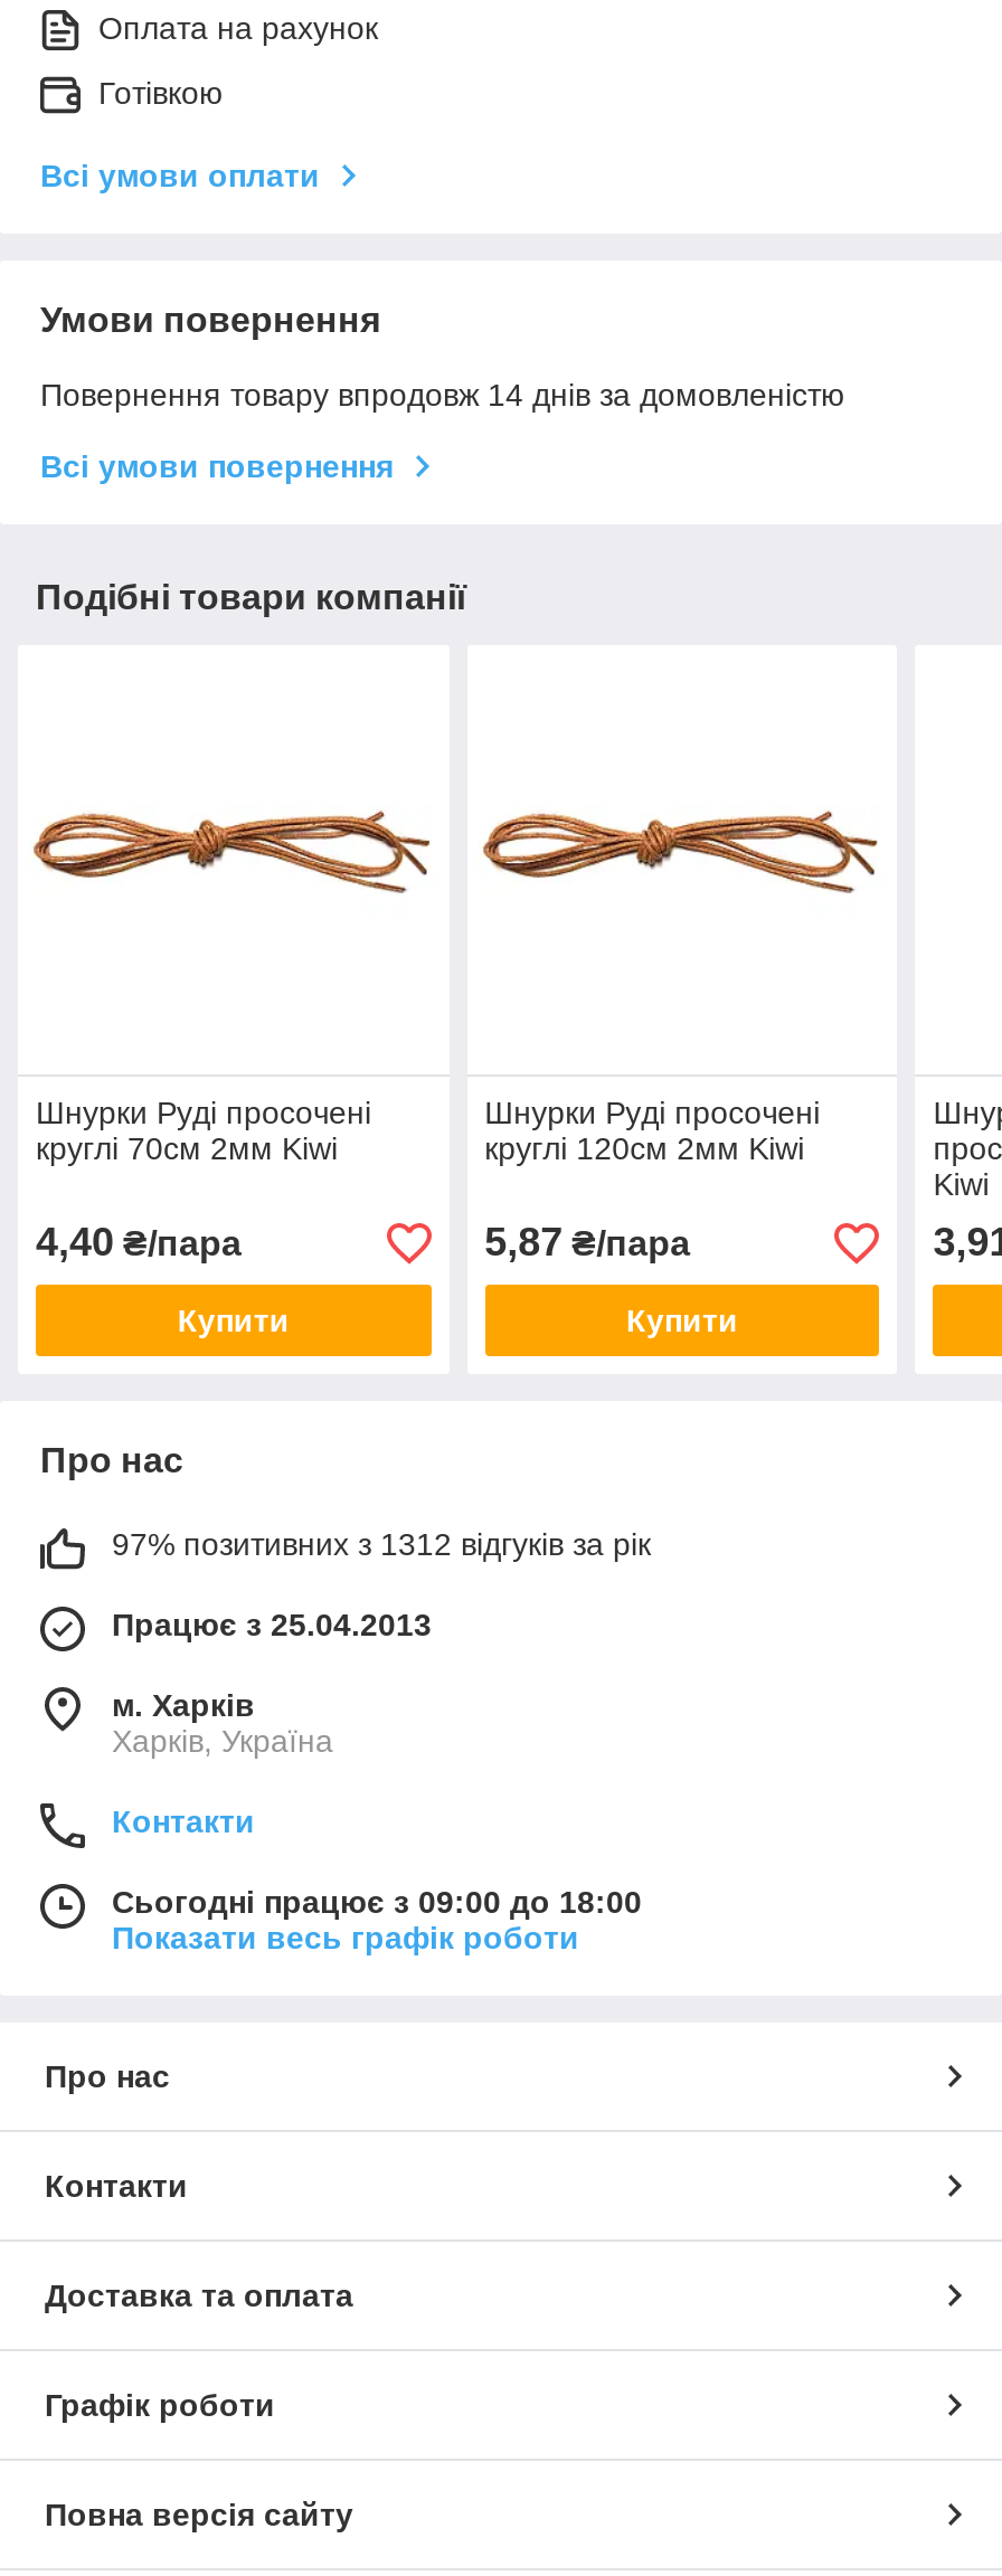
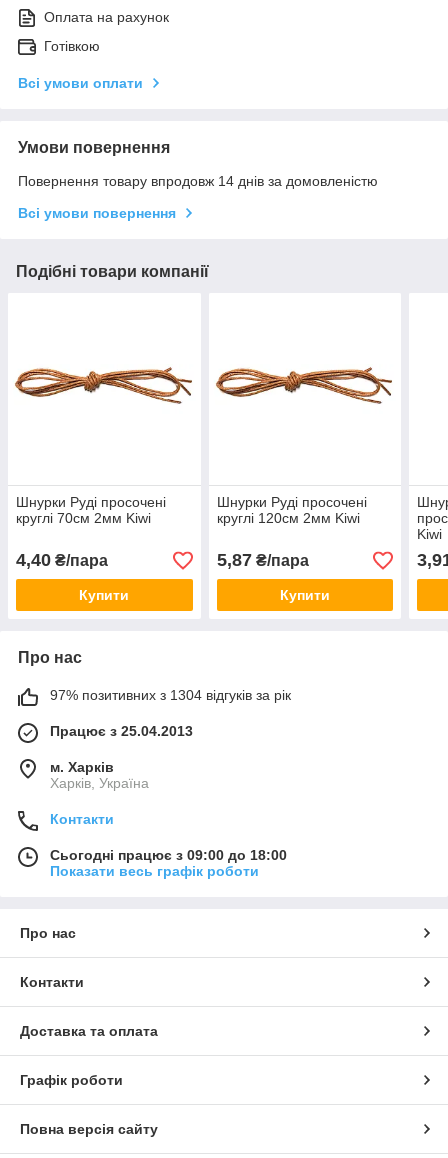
- 97% позитивних з 1312 відгуків за рік
+ 97% позитивних з 1304 відгуків за рік
